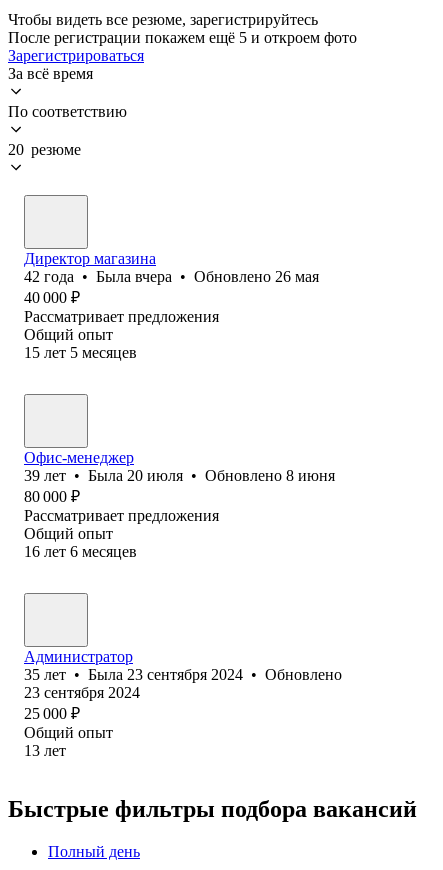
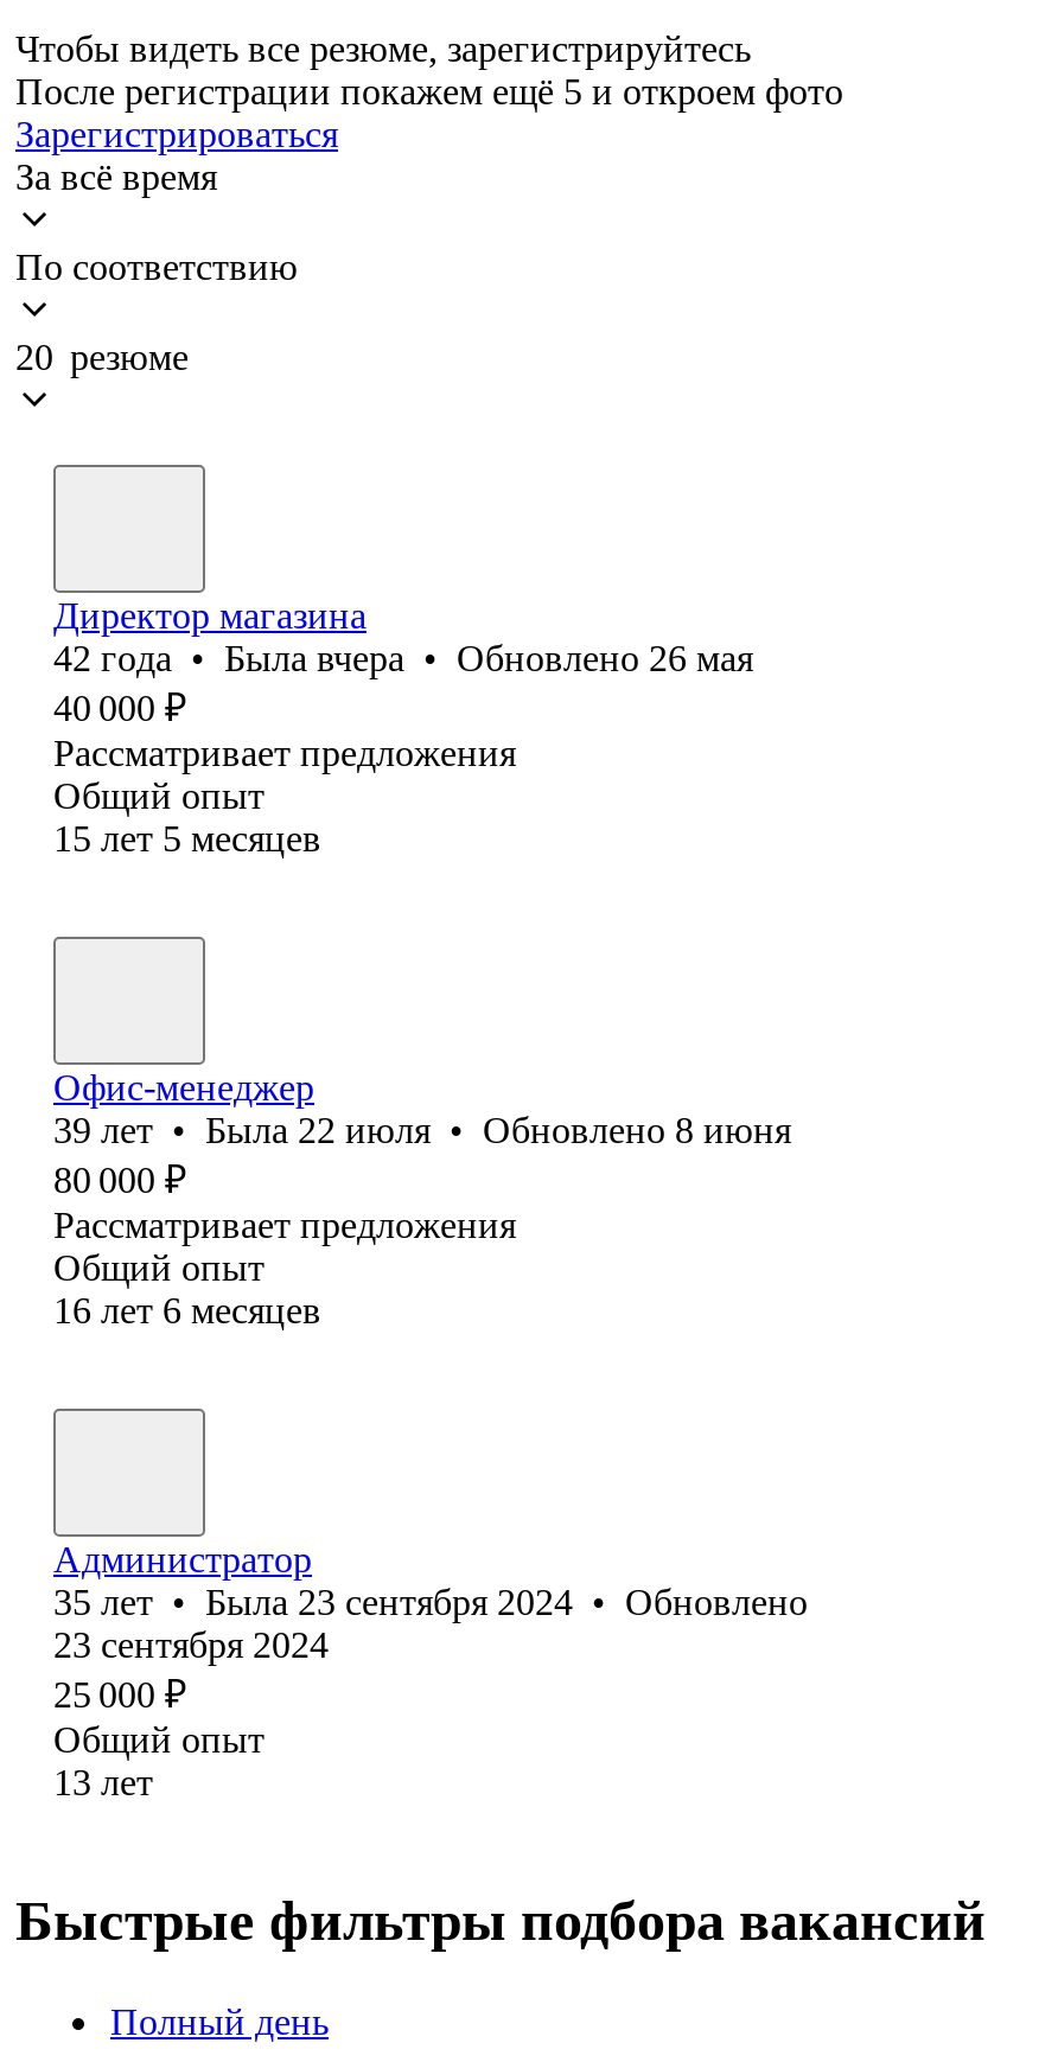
- 39 лет • Была 20 июля • Обновлено 8 июня
+ 39 лет • Была 22 июля • Обновлено 8 июня
